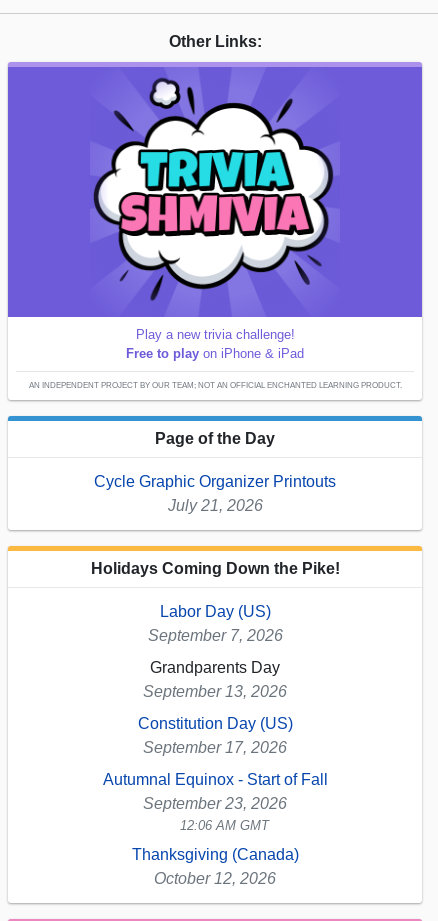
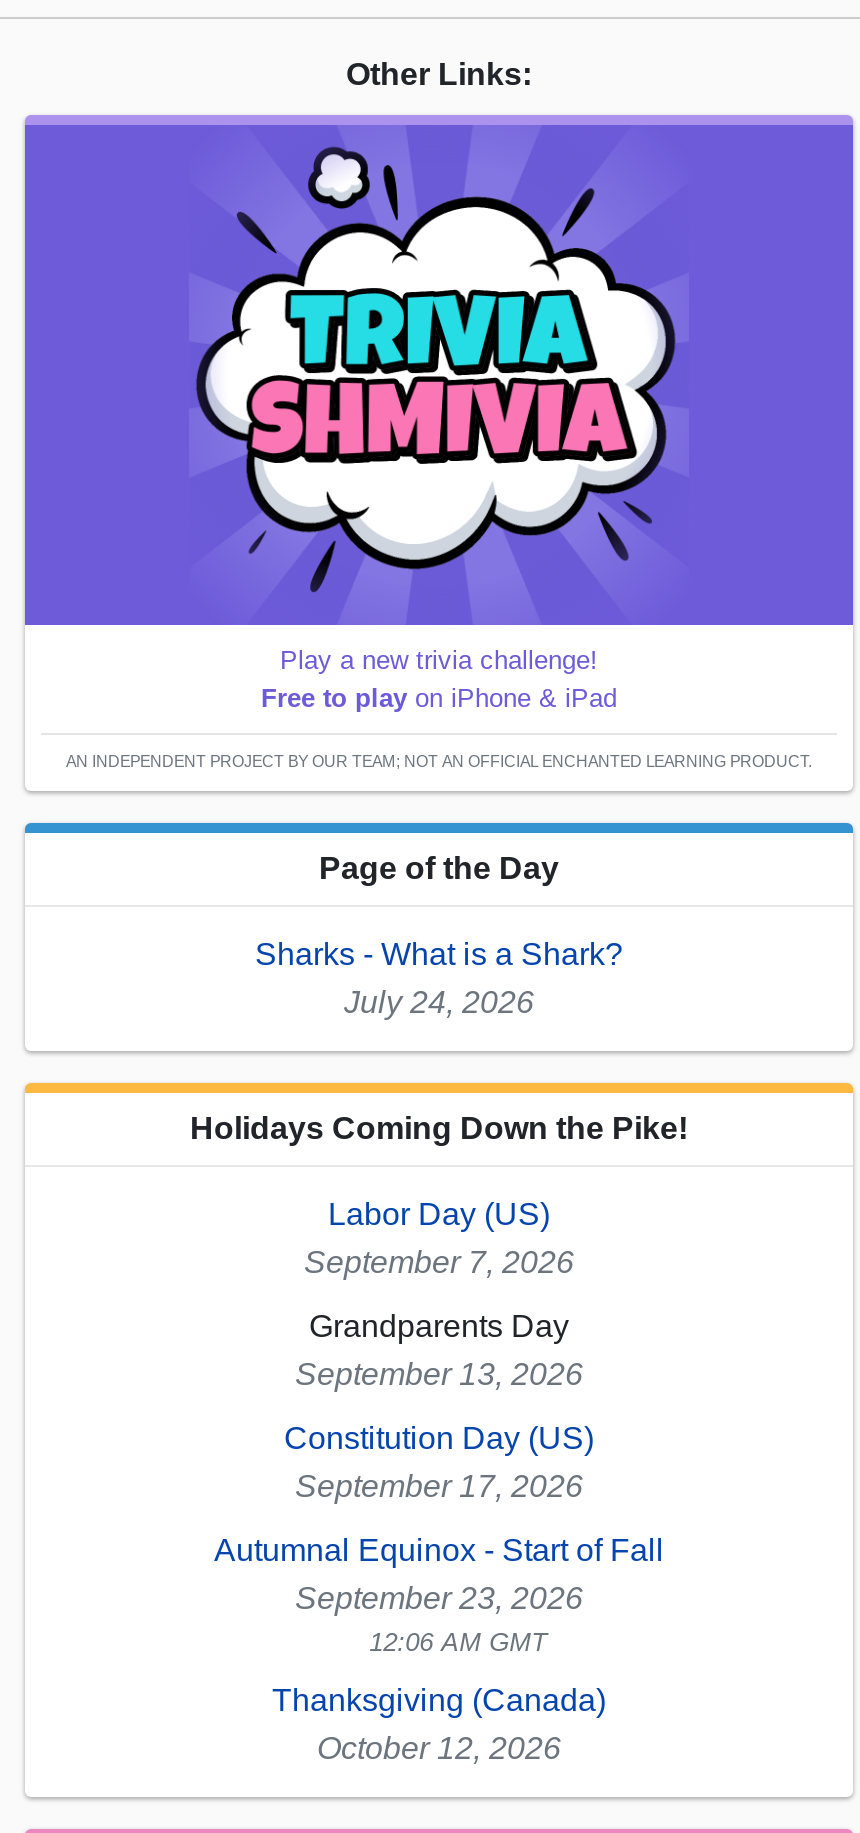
- Cycle Graphic Organizer Printouts
- July 21, 2026
+ Sharks - What is a Shark?
+ July 24, 2026
